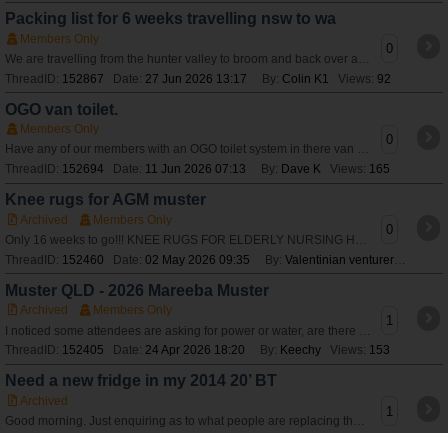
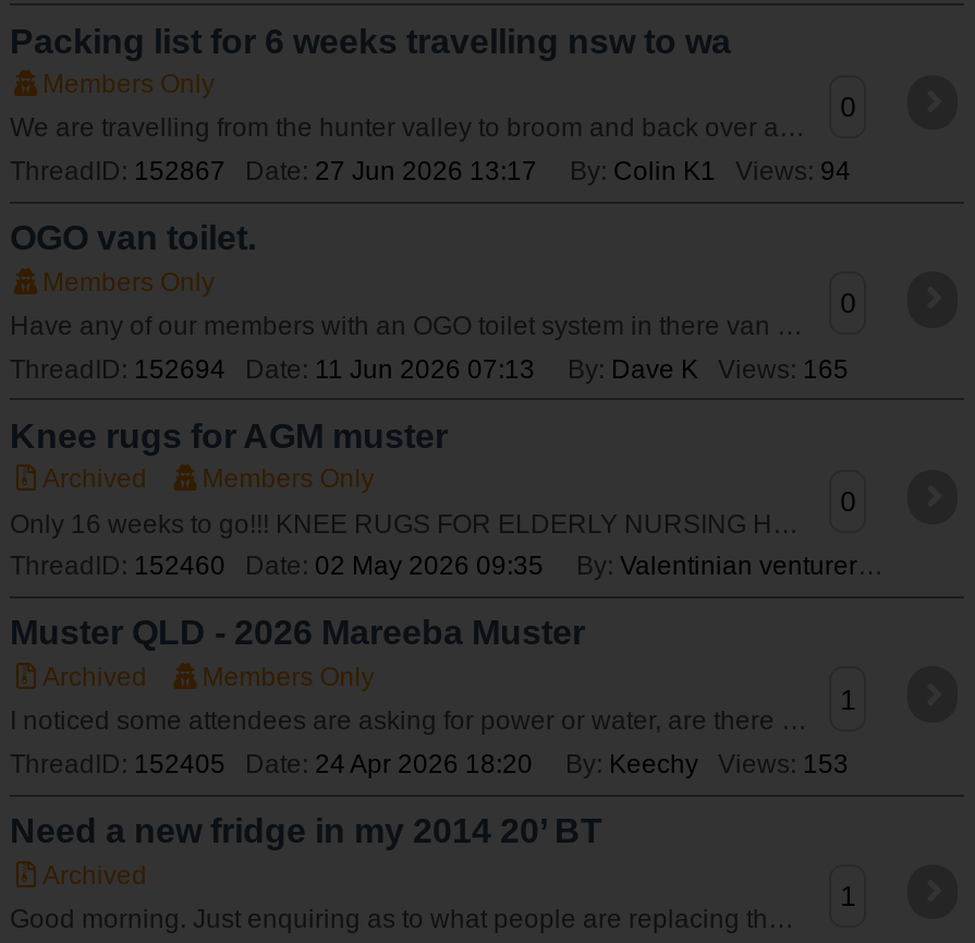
- By: Colin K1 Views: 92
+ By: Colin K1 Views: 94
